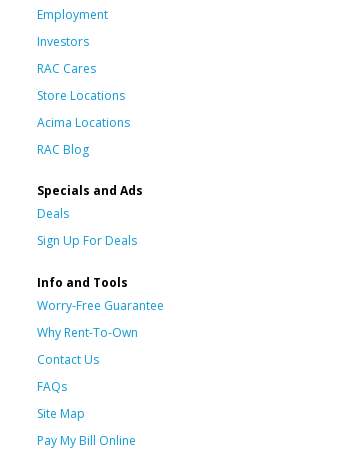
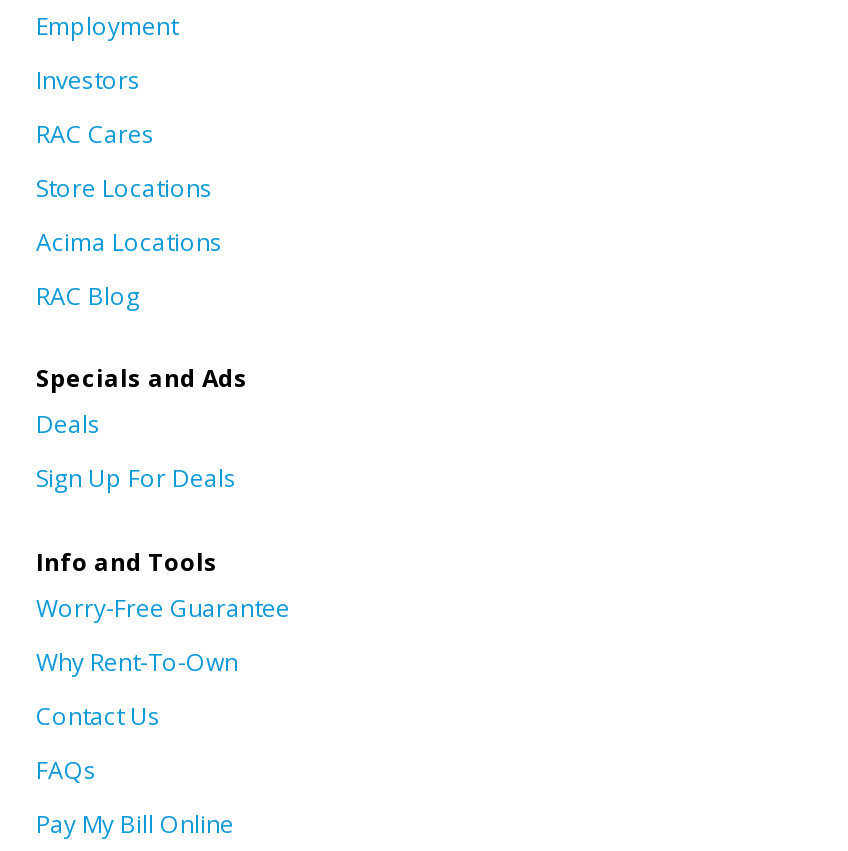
- Site Map
